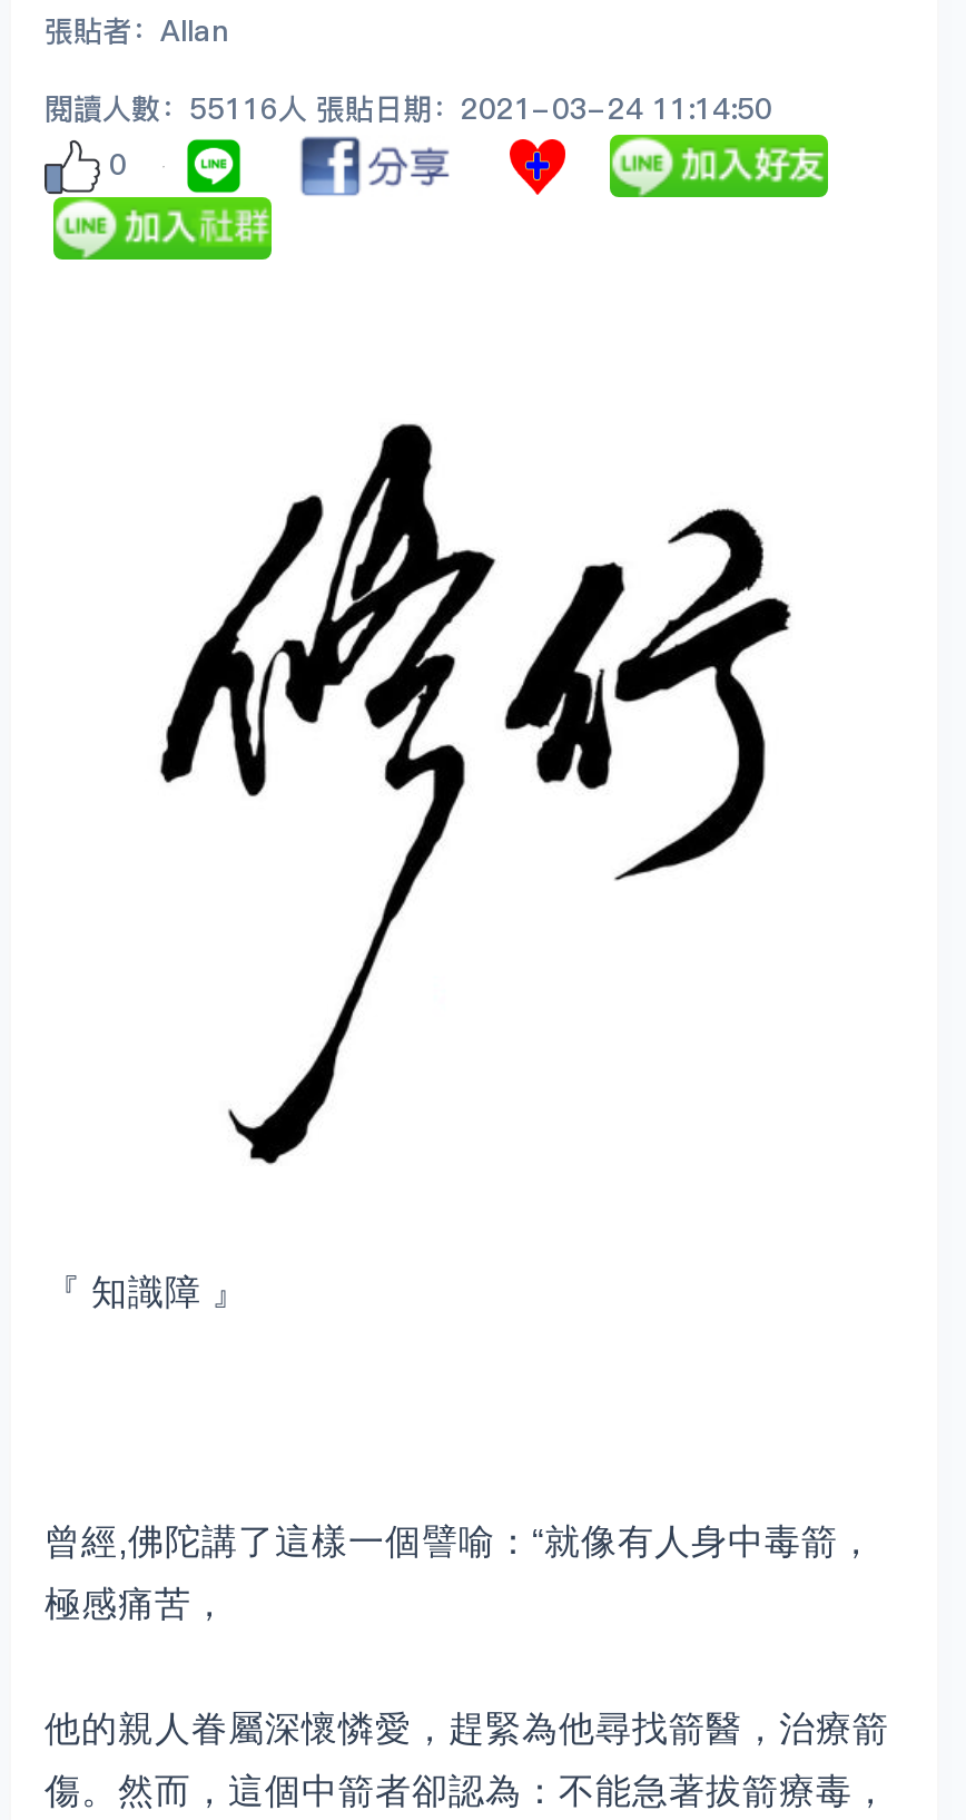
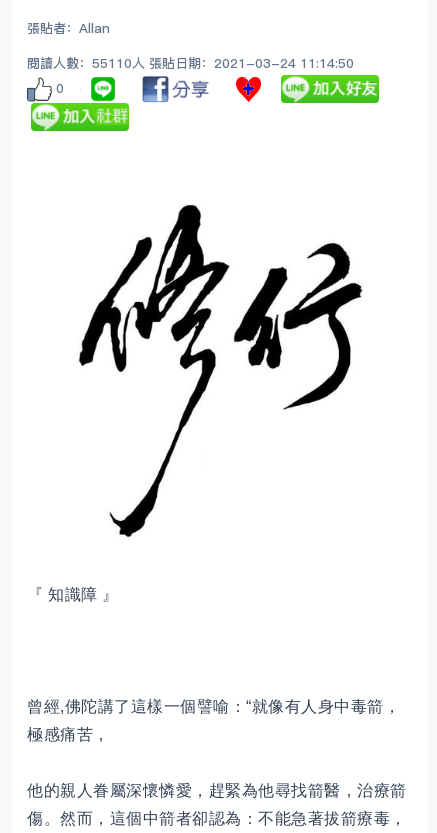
- 閱讀人數：55116人 張貼日期：2021-03-24 11:14:50
+ 閱讀人數：55110人 張貼日期：2021-03-24 11:14:50
